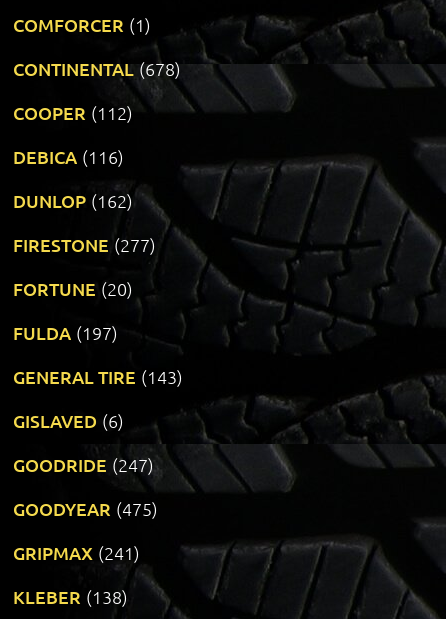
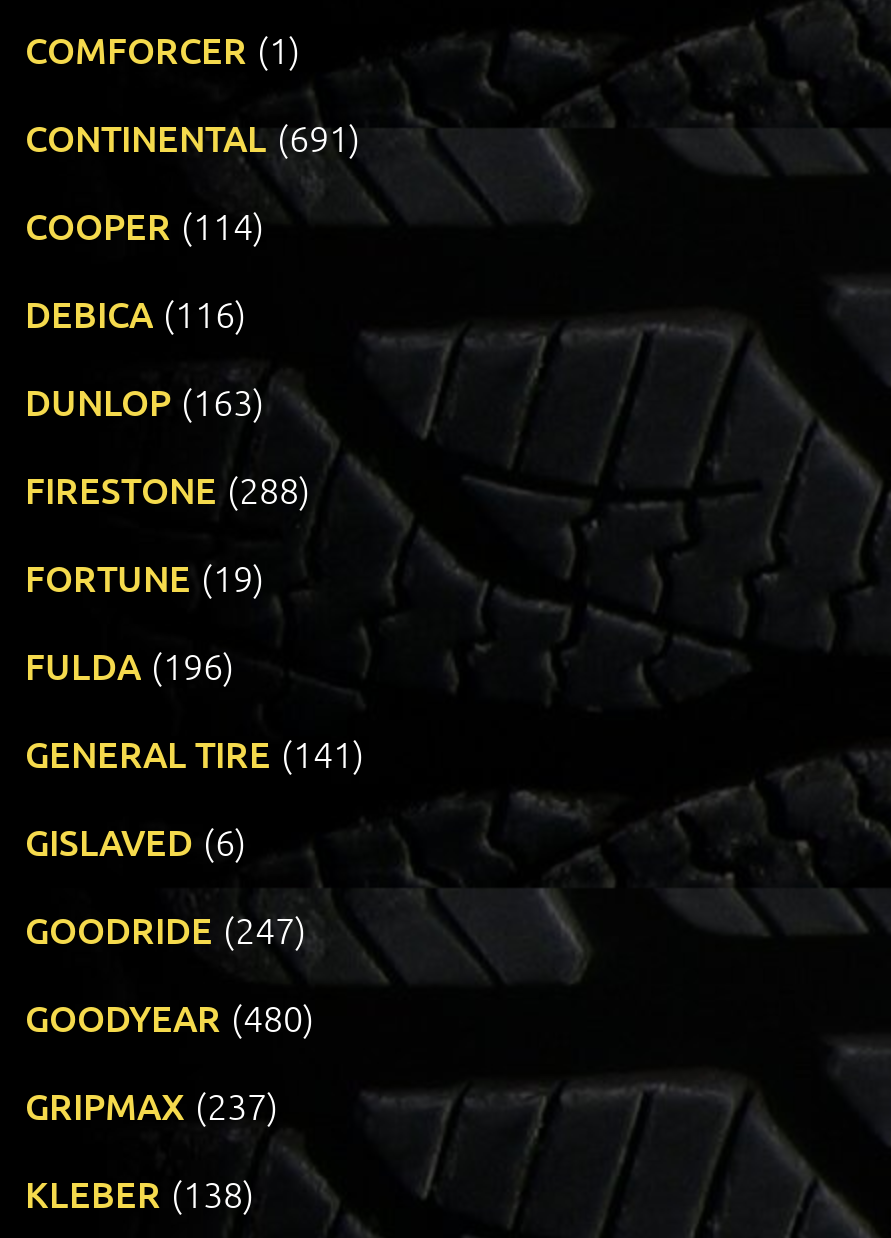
- CONTINENTAL (678)
+ CONTINENTAL (691)

- COOPER (112)
+ COOPER (114)

- DUNLOP (162)
+ DUNLOP (163)

- FIRESTONE (277)
+ FIRESTONE (288)

- FORTUNE (20)
+ FORTUNE (19)

- FULDA (197)
+ FULDA (196)

- GENERAL TIRE (143)
+ GENERAL TIRE (141)

- GOODYEAR (475)
+ GOODYEAR (480)

- GRIPMAX (241)
+ GRIPMAX (237)
